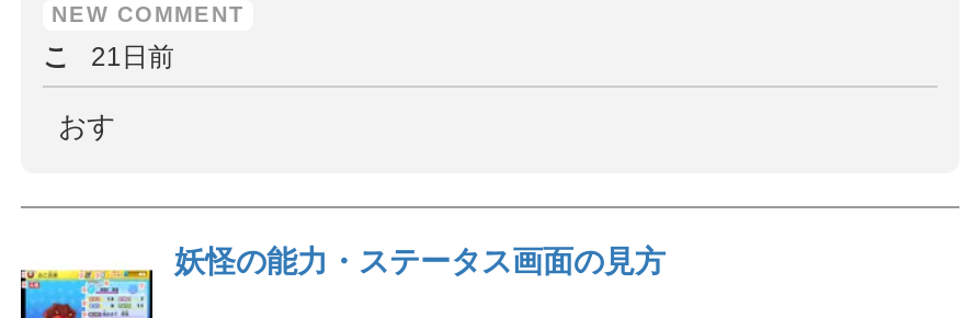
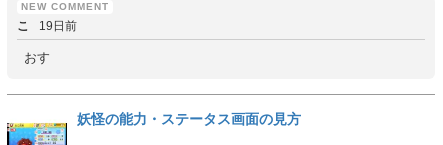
- こ 21日前
+ こ 19日前
